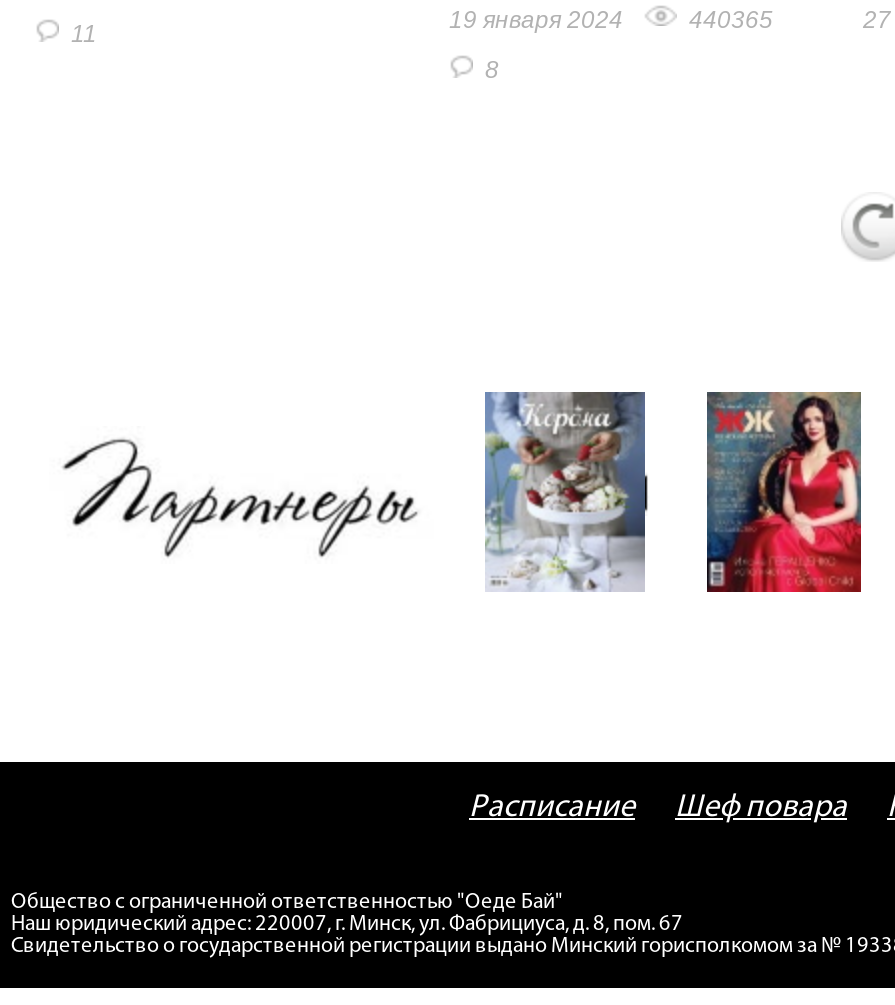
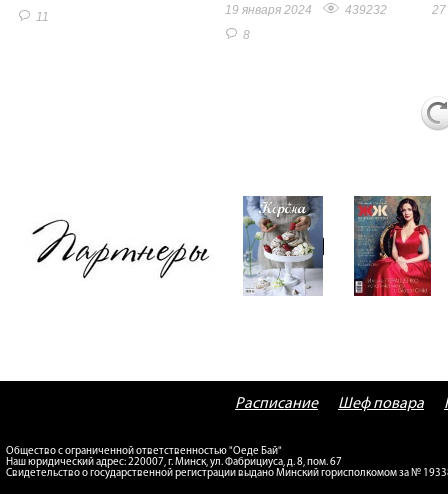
- 440365
+ 439232
